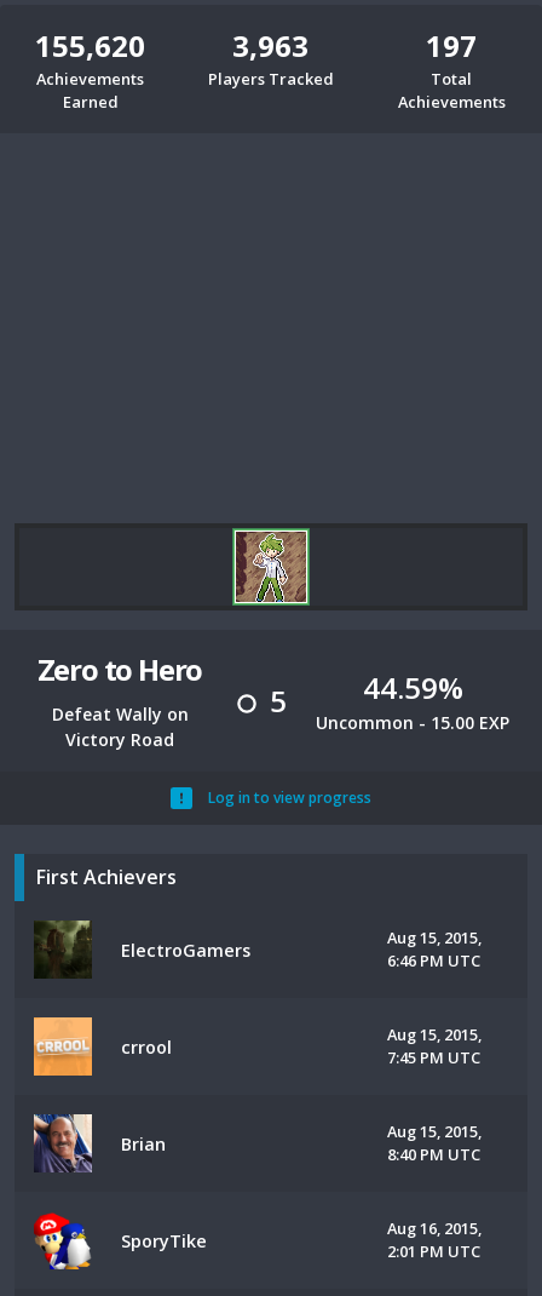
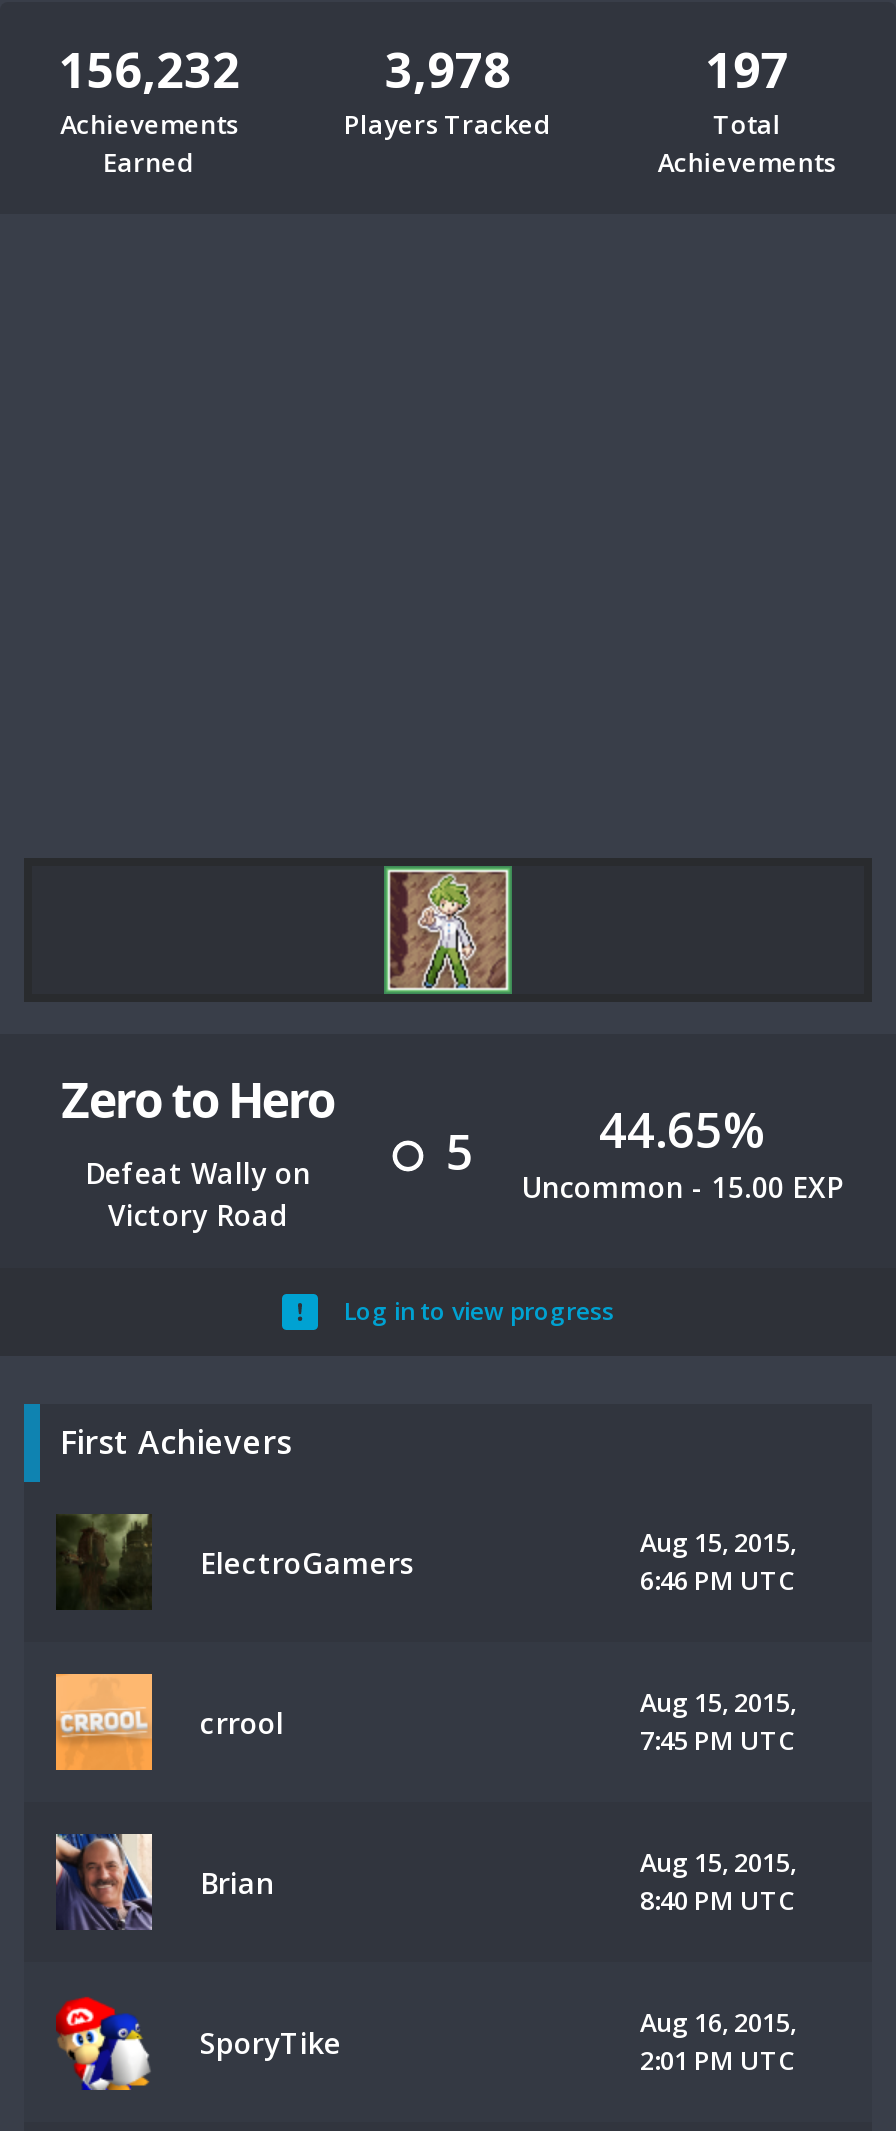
- 155,620
+ 156,232

- 3,963
+ 3,978

- 5 44.59%
+ 5 44.65%
